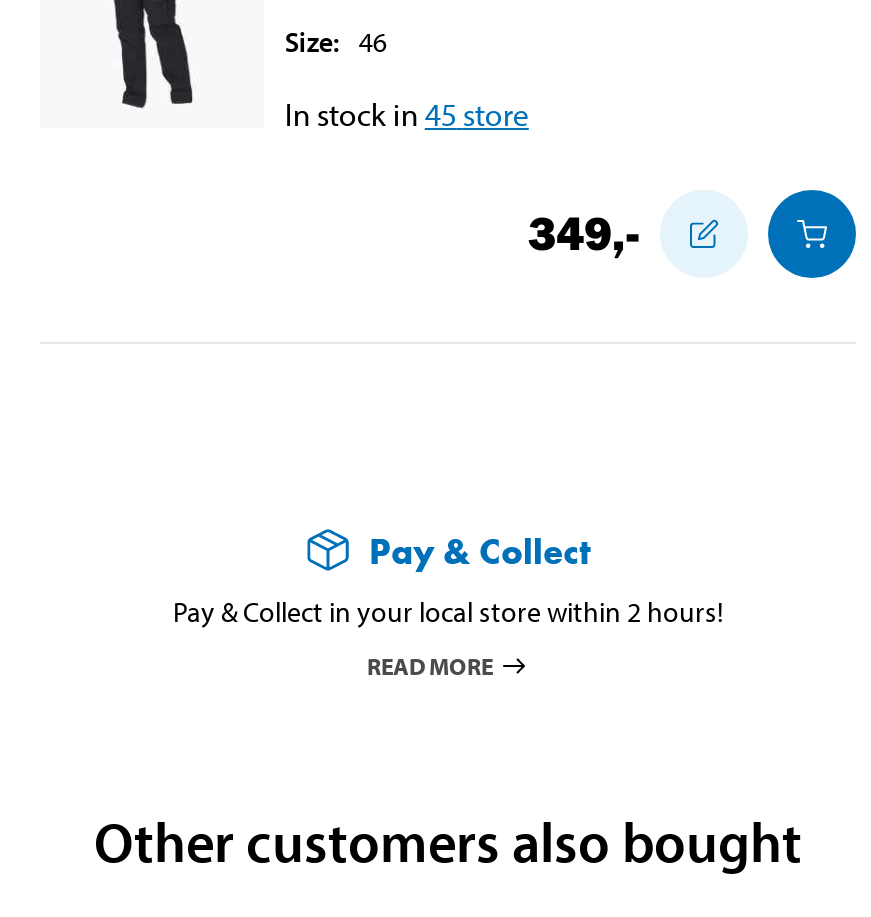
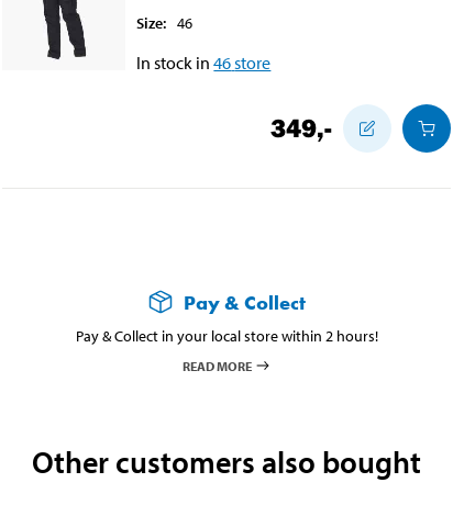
- In stock in 45 store
+ In stock in 46 store
